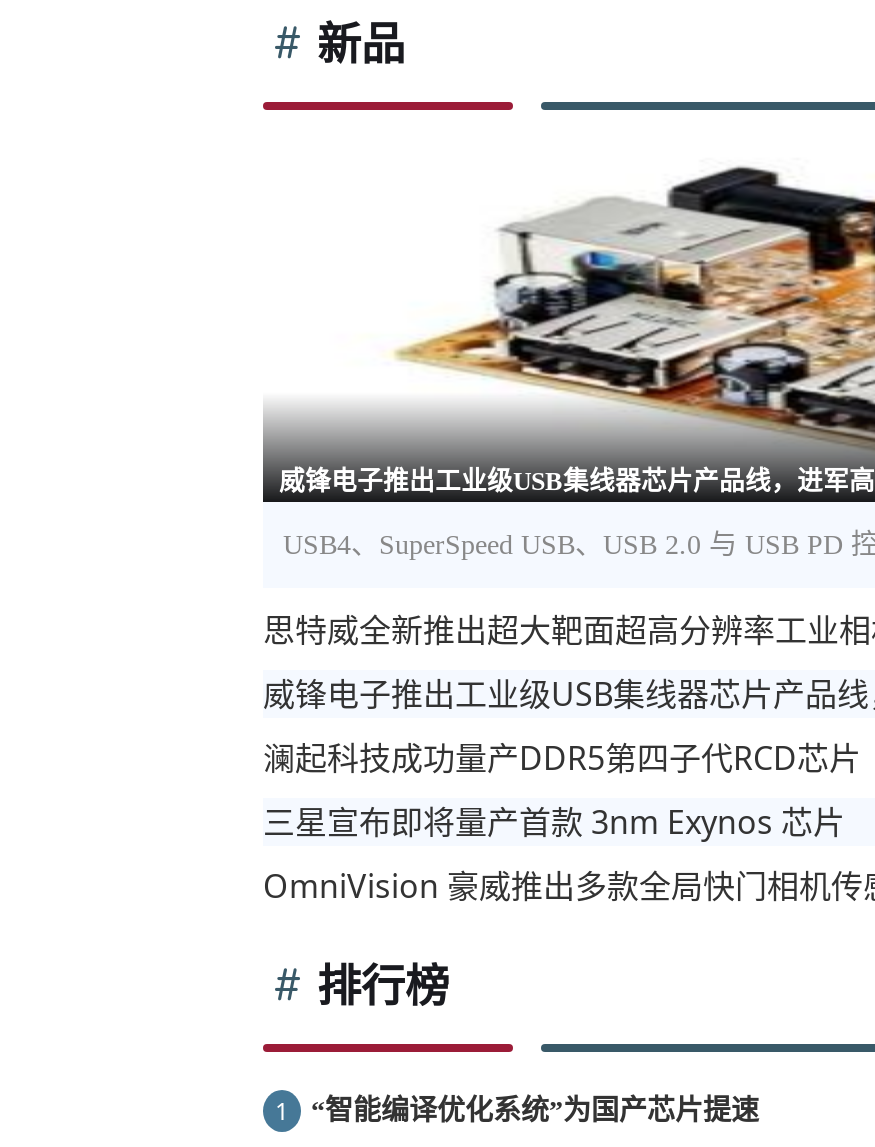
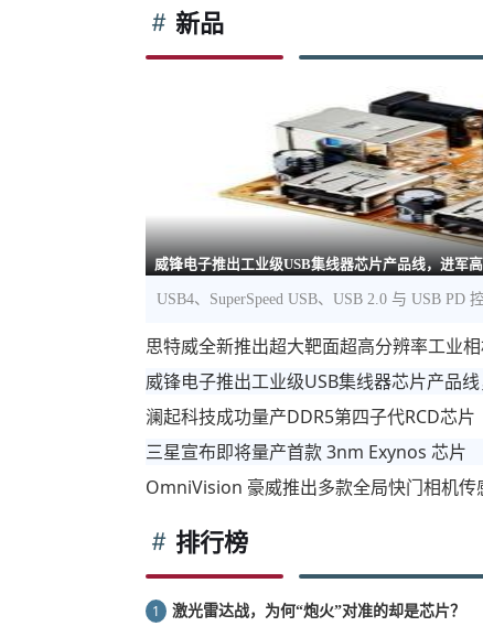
- “智能编译优化系统”为国产芯片提速
+ 激光雷达战，为何“炮火”对准的却是芯片？
